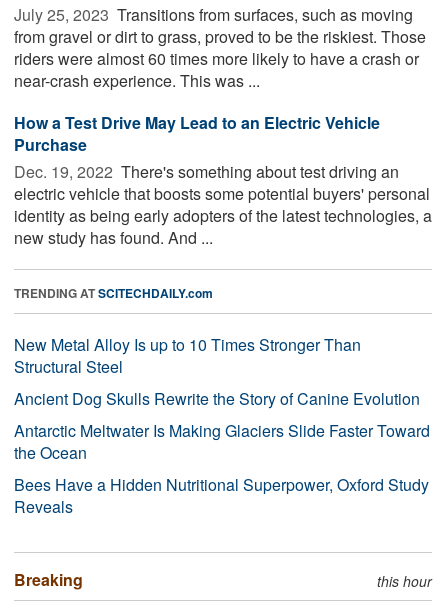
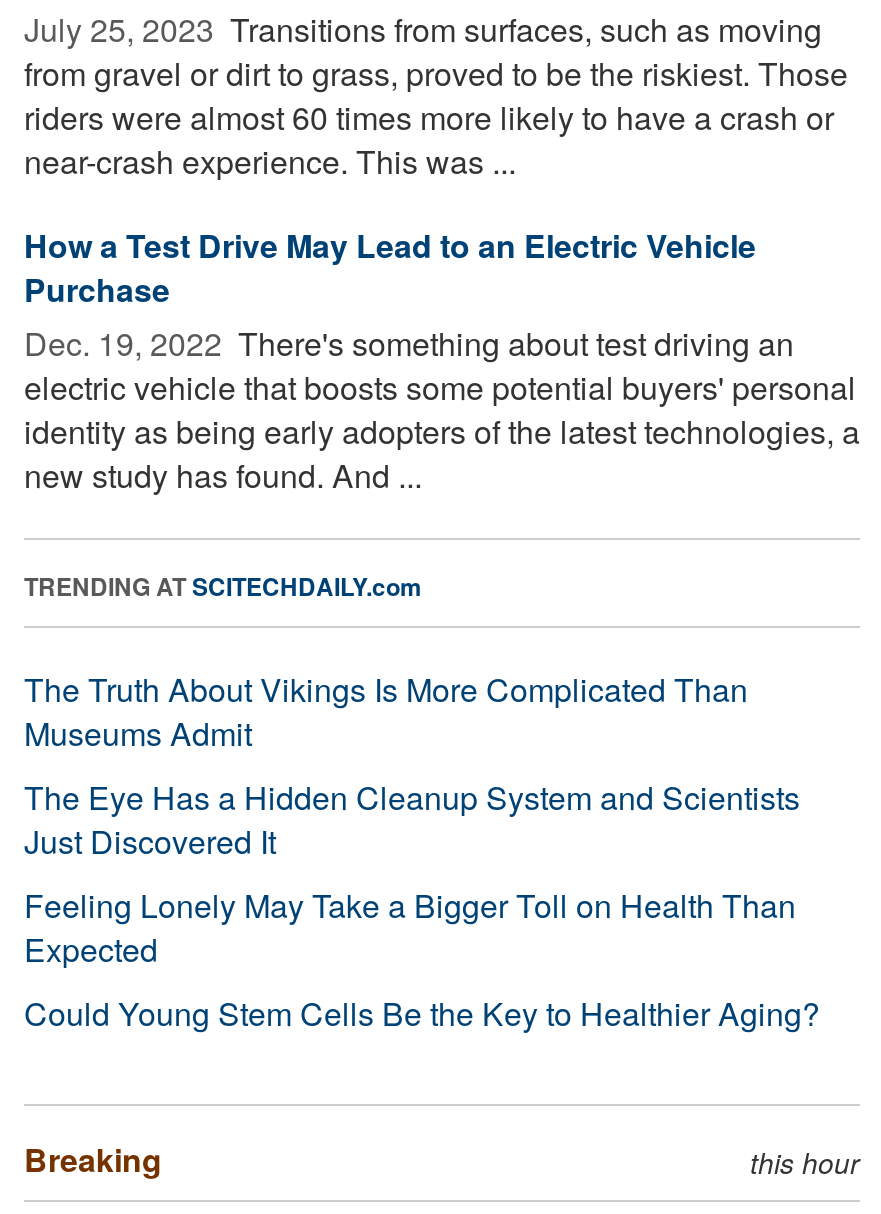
- New Metal Alloy Is up to 10 Times Stronger Than
- Structural Steel
- Ancient Dog Skulls Rewrite the Story of Canine Evolution
- Antarctic Meltwater Is Making Glaciers Slide Faster Toward
- the Ocean
- Bees Have a Hidden Nutritional Superpower, Oxford Study
- Reveals
+ The Truth About Vikings Is More Complicated Than
+ Museums Admit
+ The Eye Has a Hidden Cleanup System and Scientists
+ Just Discovered It
+ Feeling Lonely May Take a Bigger Toll on Health Than
+ Expected
+ Could Young Stem Cells Be the Key to Healthier Aging?
